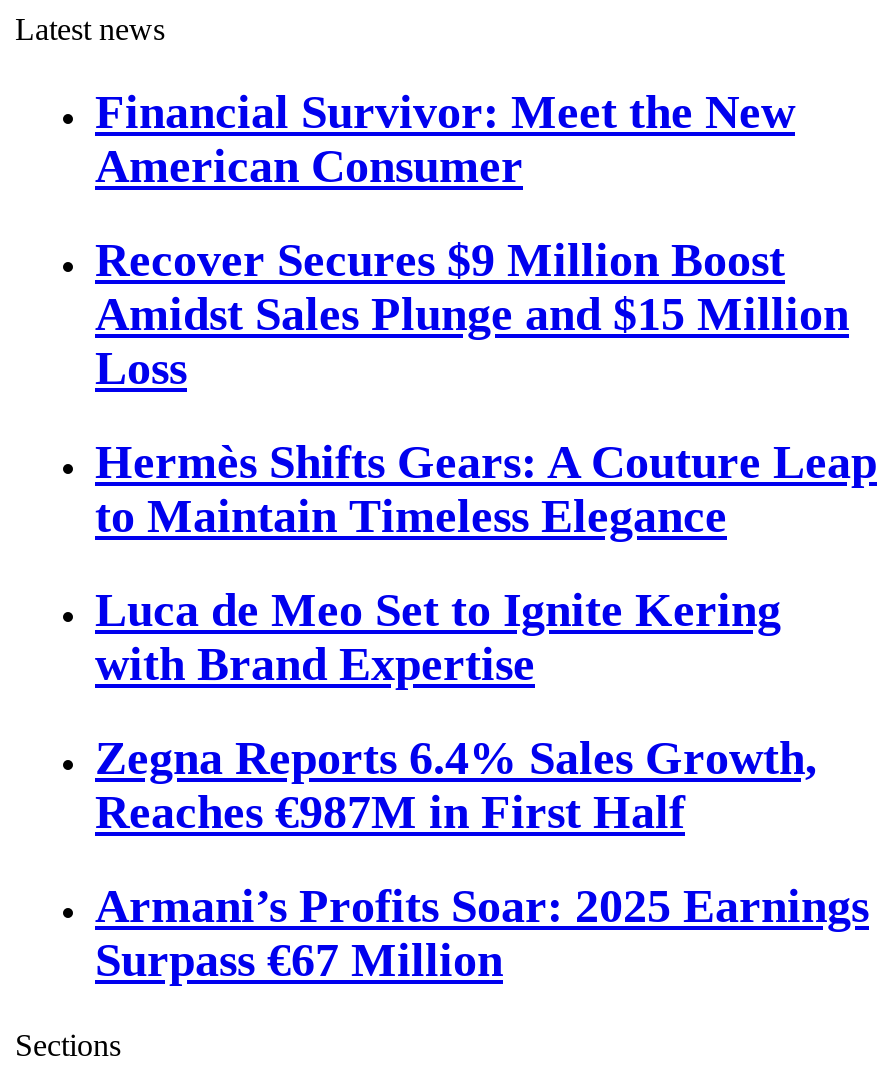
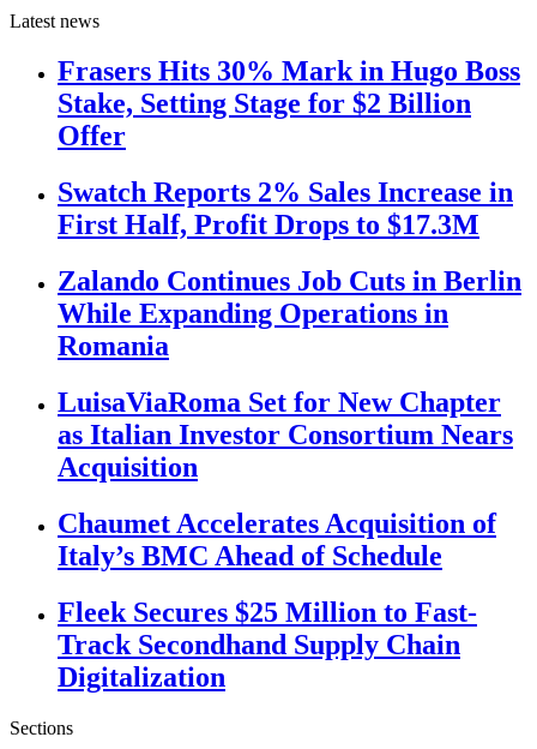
- Financial Survivor: Meet the New
- American Consumer
+ Frasers Hits 30% Mark in Hugo Boss
+ Stake, Setting Stage for $2 Billion
+ Offer

- Recover Secures $9 Million Boost
- Amidst Sales Plunge and $15 Million
- Loss
+ Swatch Reports 2% Sales Increase in
+ First Half, Profit Drops to $17.3M

- Hermès Shifts Gears: A Couture Leap
- to Maintain Timeless Elegance
+ Zalando Continues Job Cuts in Berlin
+ While Expanding Operations in
+ Romania

- Luca de Meo Set to Ignite Kering
- with Brand Expertise
+ LuisaViaRoma Set for New Chapter
+ as Italian Investor Consortium Nears
+ Acquisition

- Zegna Reports 6.4% Sales Growth,
- Reaches €987M in First Half
+ Chaumet Accelerates Acquisition of
+ Italy’s BMC Ahead of Schedule

- Armani’s Profits Soar: 2025 Earnings
- Surpass €67 Million
+ Fleek Secures $25 Million to Fast-
+ Track Secondhand Supply Chain
+ Digitalization
